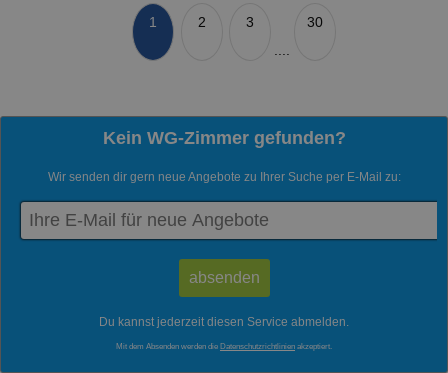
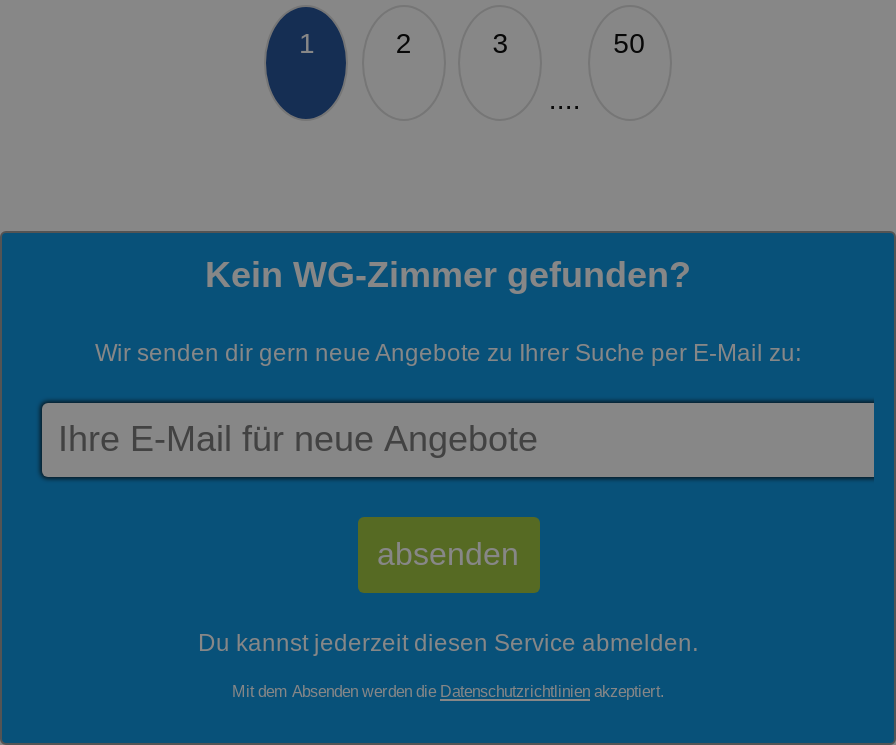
- 30
+ 50
